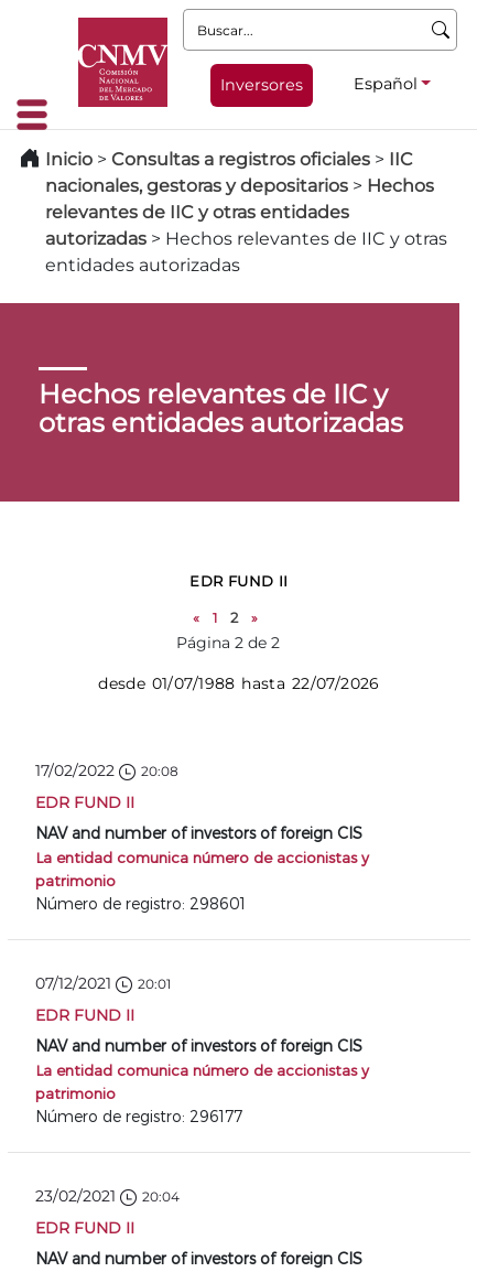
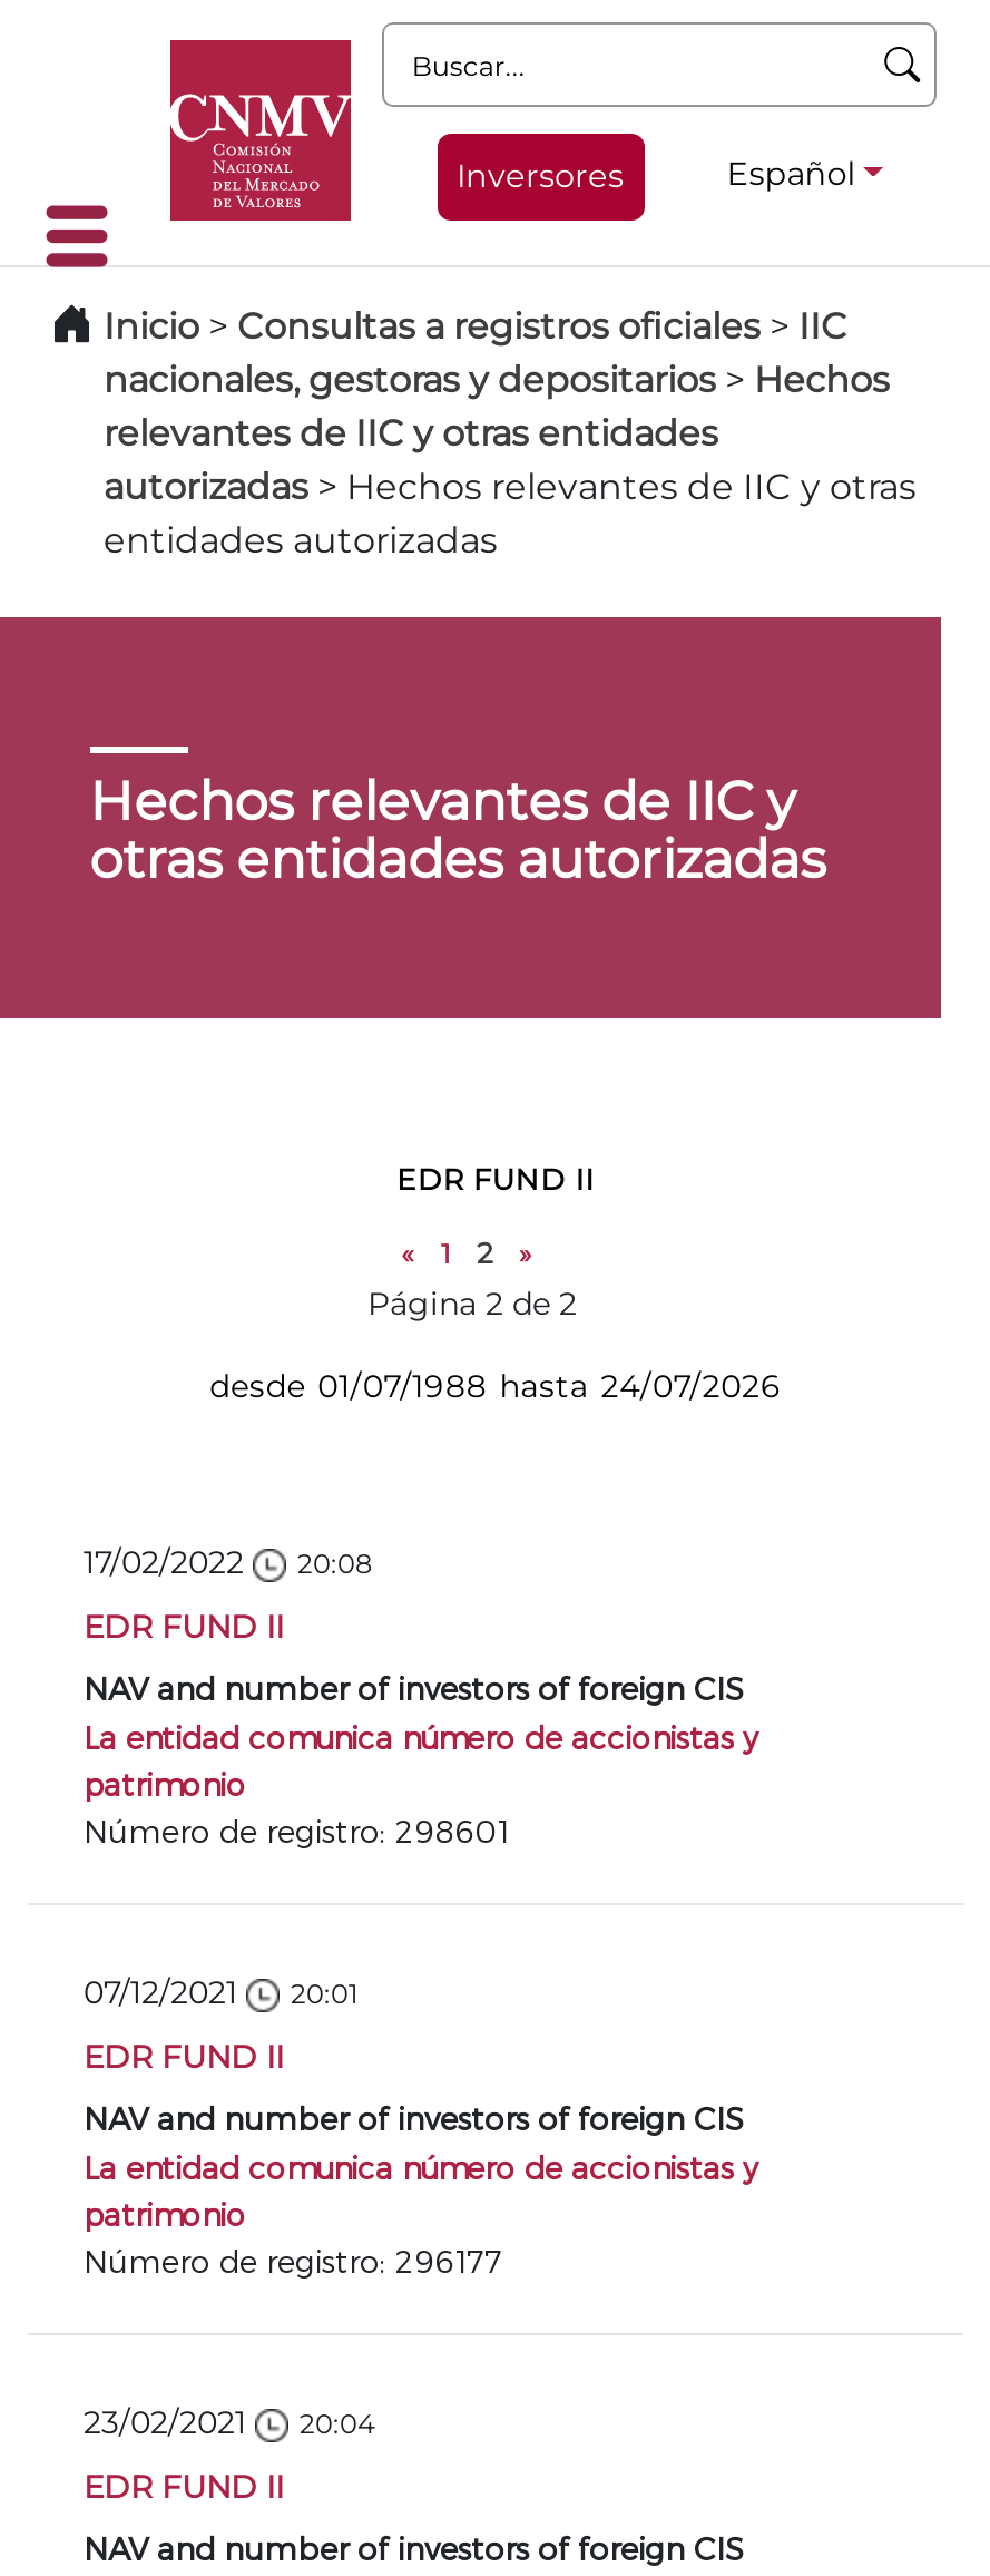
- desde 01/07/1988 hasta 22/07/2026
+ desde 01/07/1988 hasta 24/07/2026
